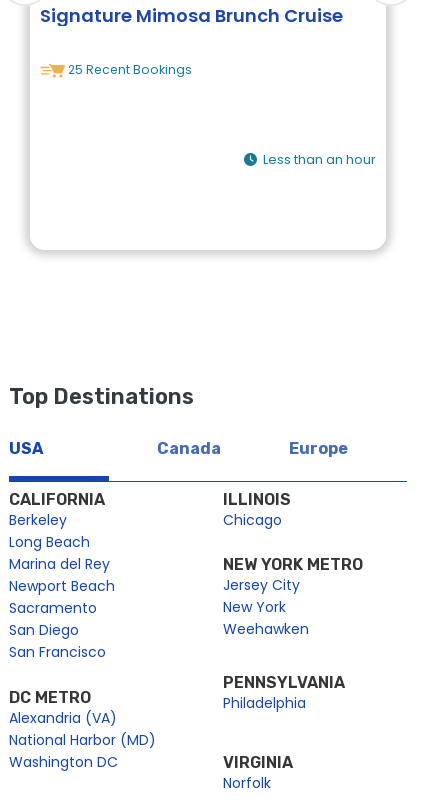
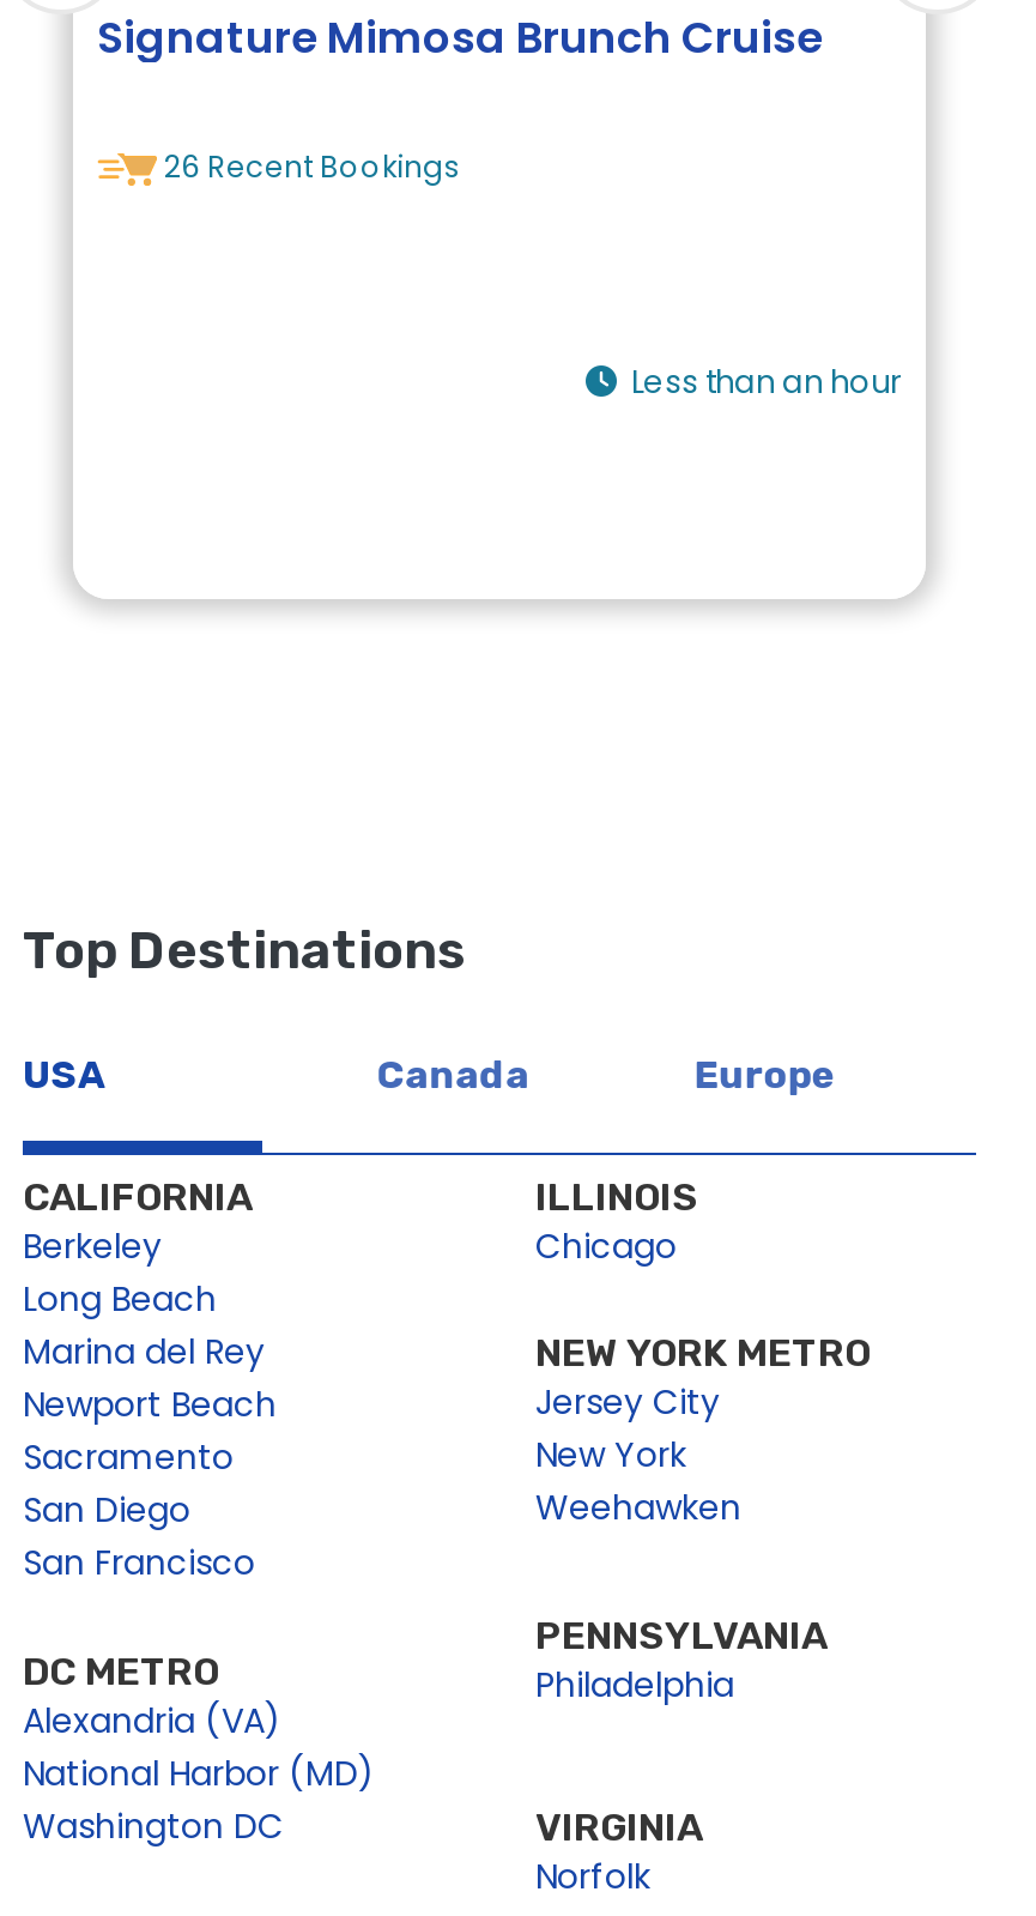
- 25 Recent Bookings
+ 26 Recent Bookings
